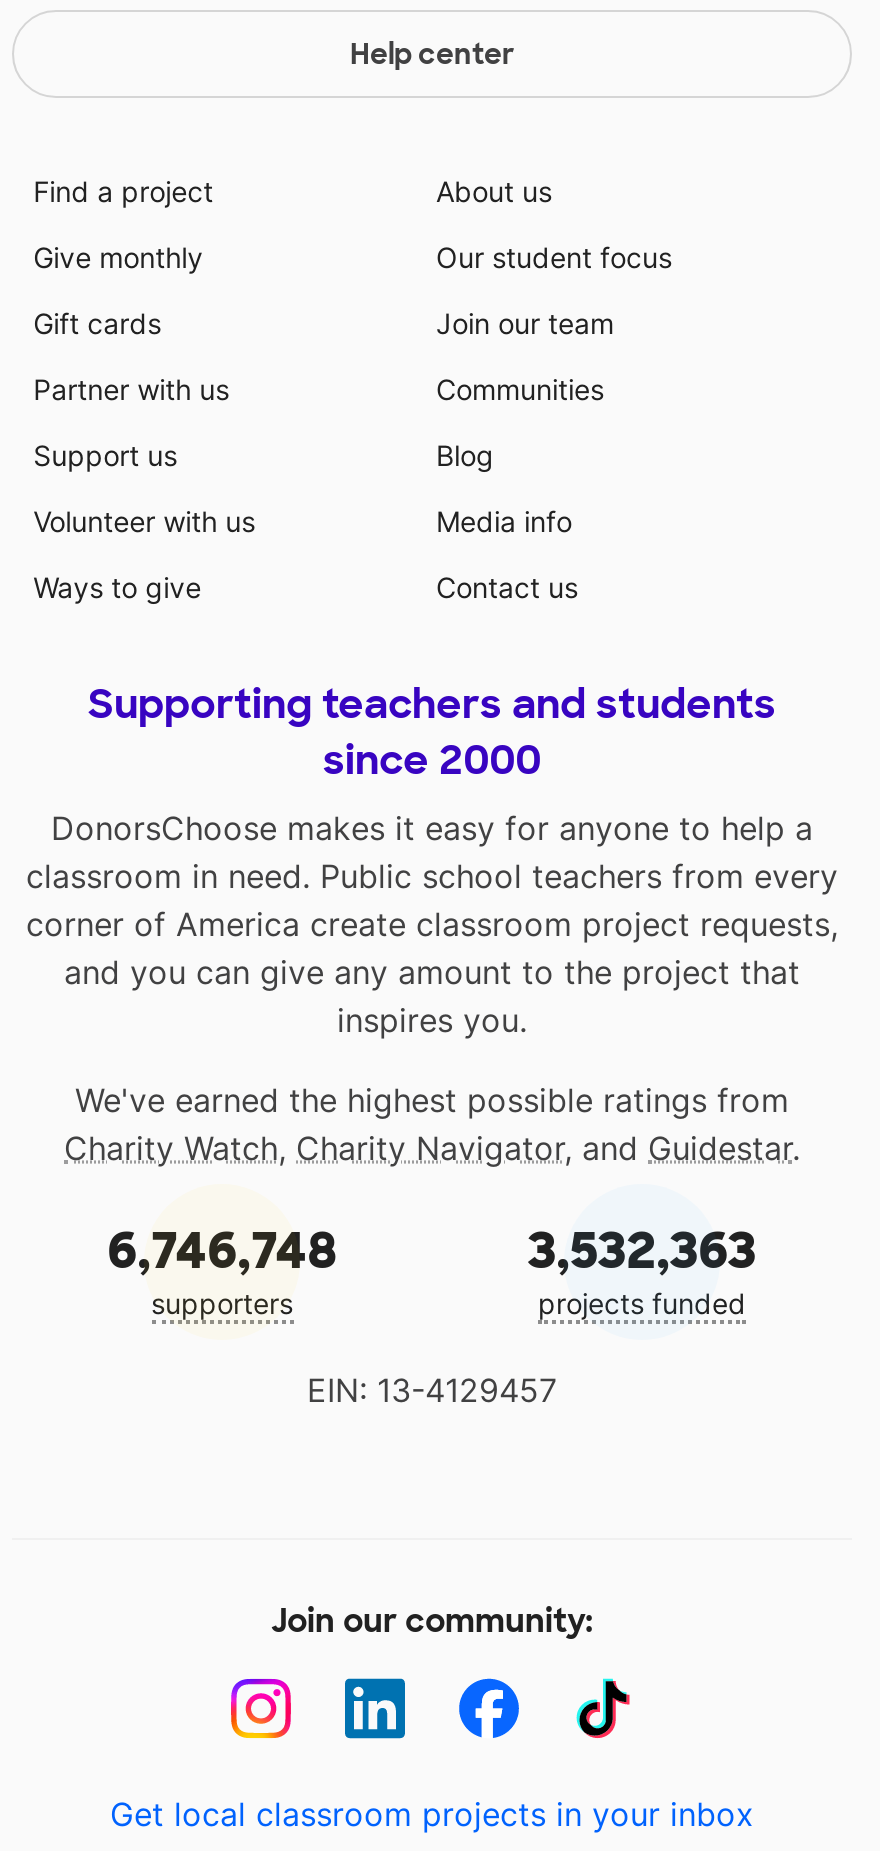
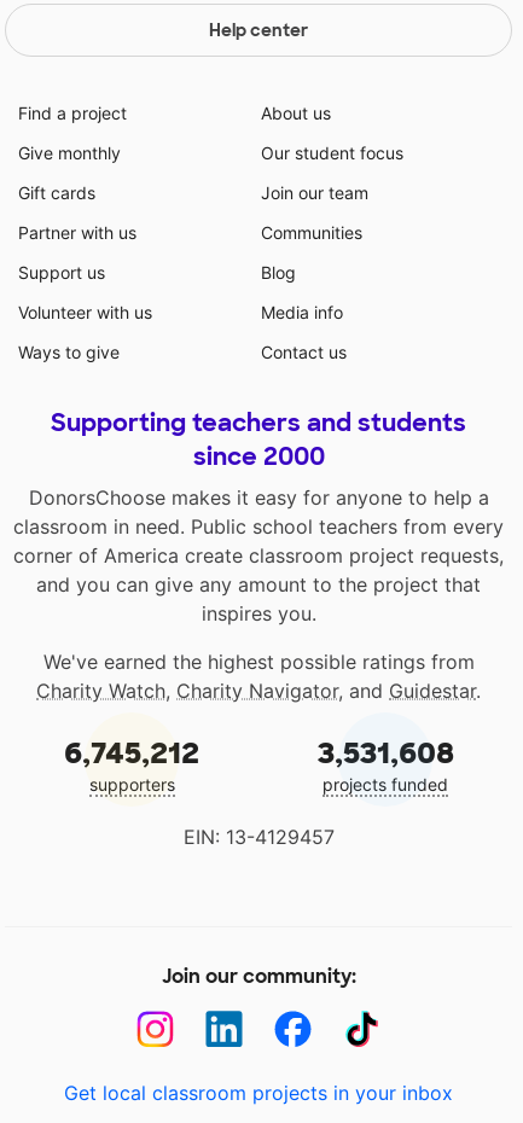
- 6,746,748
+ 6,745,212

- 3,532,363
+ 3,531,608
